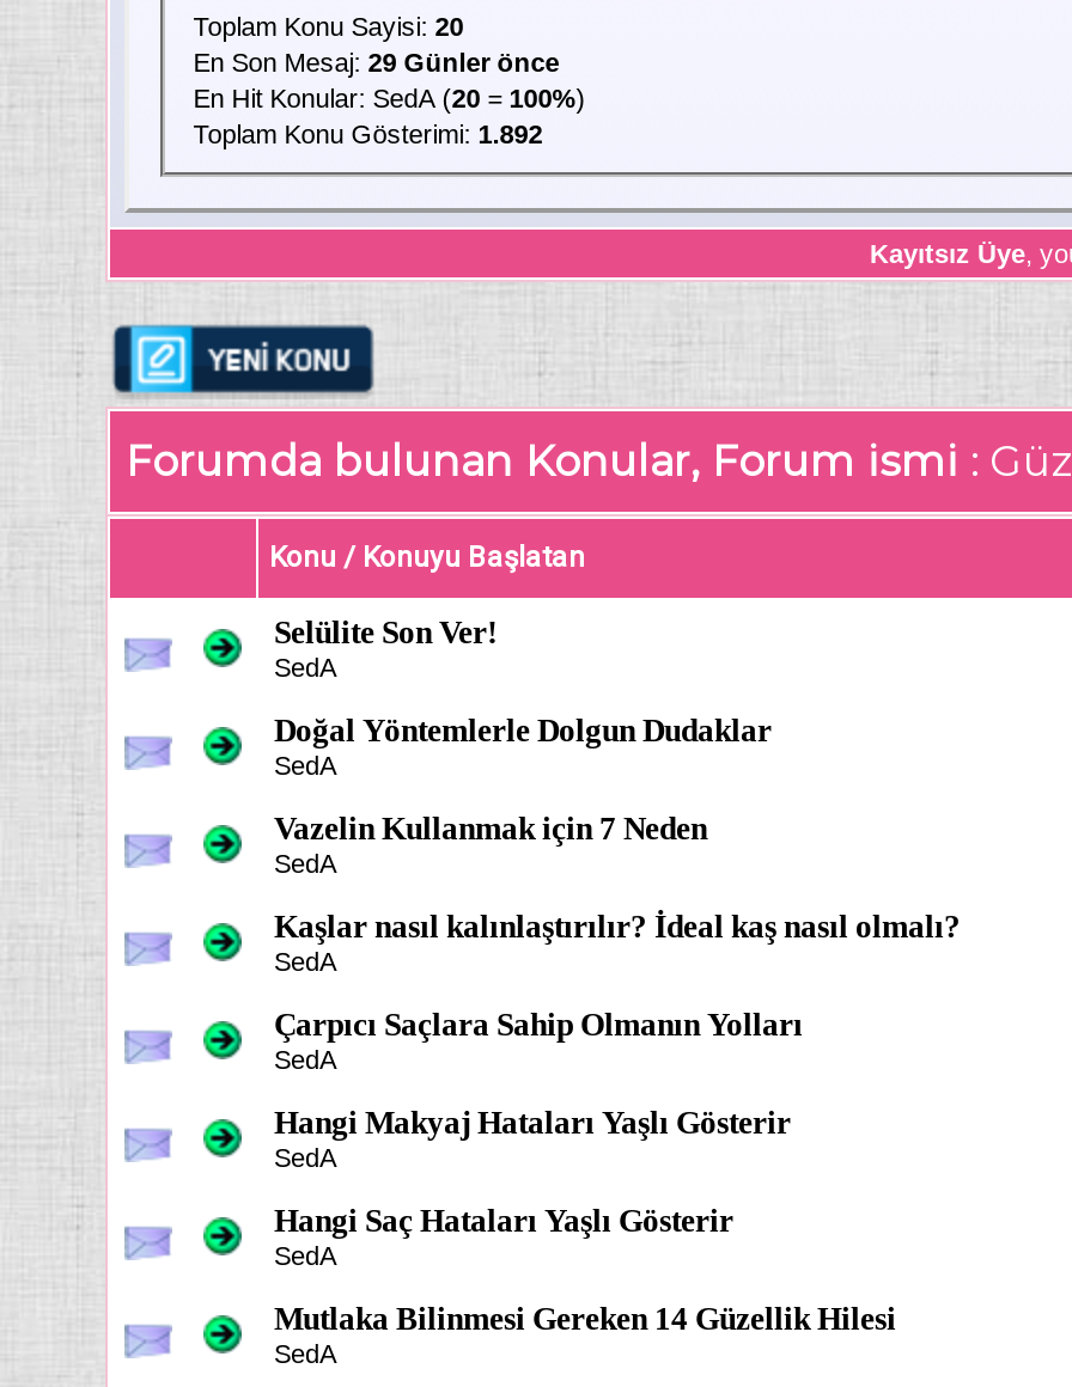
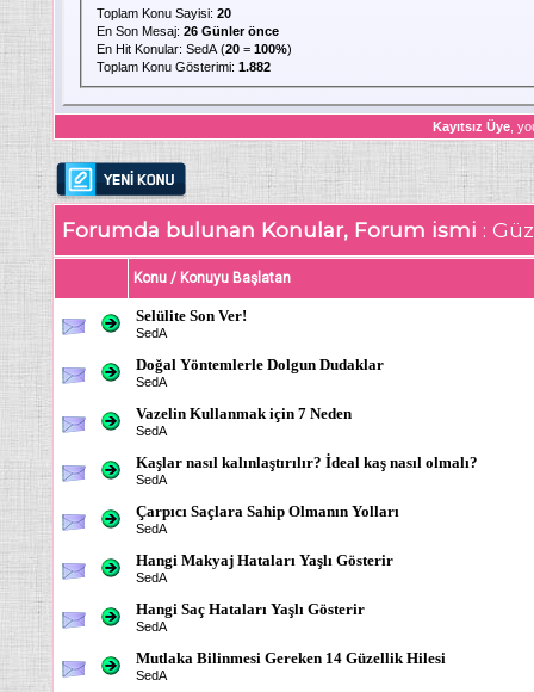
- En Son Mesaj: 29 Günler önce
+ En Son Mesaj: 26 Günler önce

- Toplam Konu Gösterimi: 1.892
+ Toplam Konu Gösterimi: 1.882
